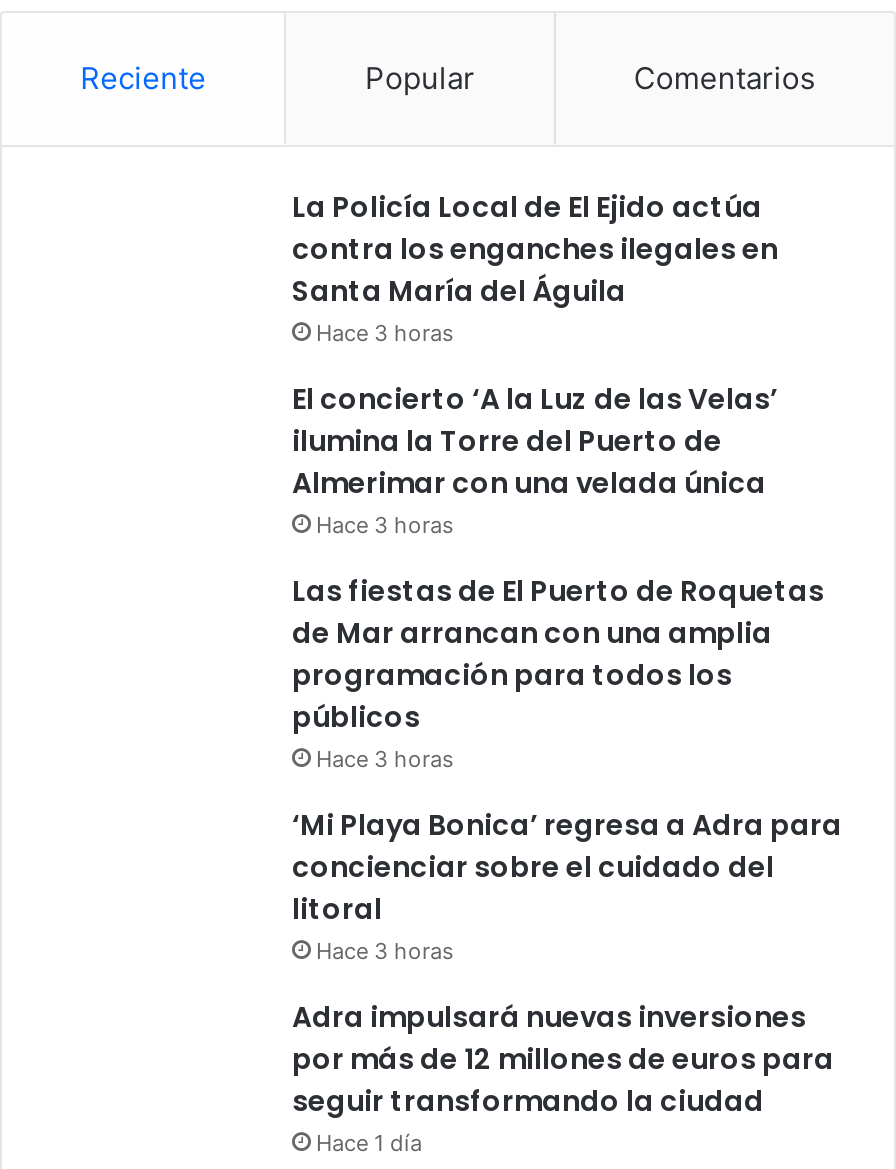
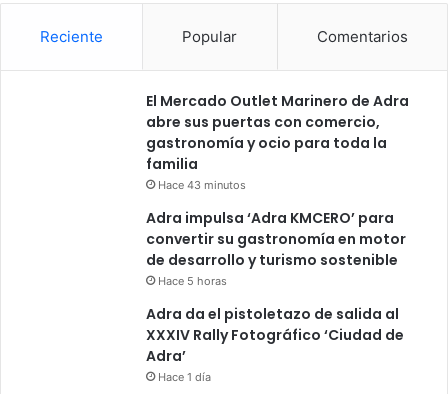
- La Policía Local de El Ejido actúa
- contra los enganches ilegales en
- Santa María del Águila
- Hace 3 horas
- El concierto ‘A la Luz de las Velas’
- ilumina la Torre del Puerto de
- Almerimar con una velada única
- Hace 3 horas
- Las fiestas de El Puerto de Roquetas
- de Mar arrancan con una amplia
- programación para todos los
- públicos
- Hace 3 horas
- ‘Mi Playa Bonica’ regresa a Adra para
- concienciar sobre el cuidado del
- litoral
- Hace 3 horas
- Adra impulsará nuevas inversiones
- por más de 12 millones de euros para
- seguir transformando la ciudad
+ El Mercado Outlet Marinero de Adra
+ abre sus puertas con comercio,
+ gastronomía y ocio para toda la
+ familia
+ Hace 43 minutos
+ Adra impulsa ‘Adra KMCERO’ para
+ convertir su gastronomía en motor
+ de desarrollo y turismo sostenible
+ Hace 5 horas
+ Adra da el pistoletazo de salida al
+ XXXIV Rally Fotográfico ‘Ciudad de
+ Adra’
